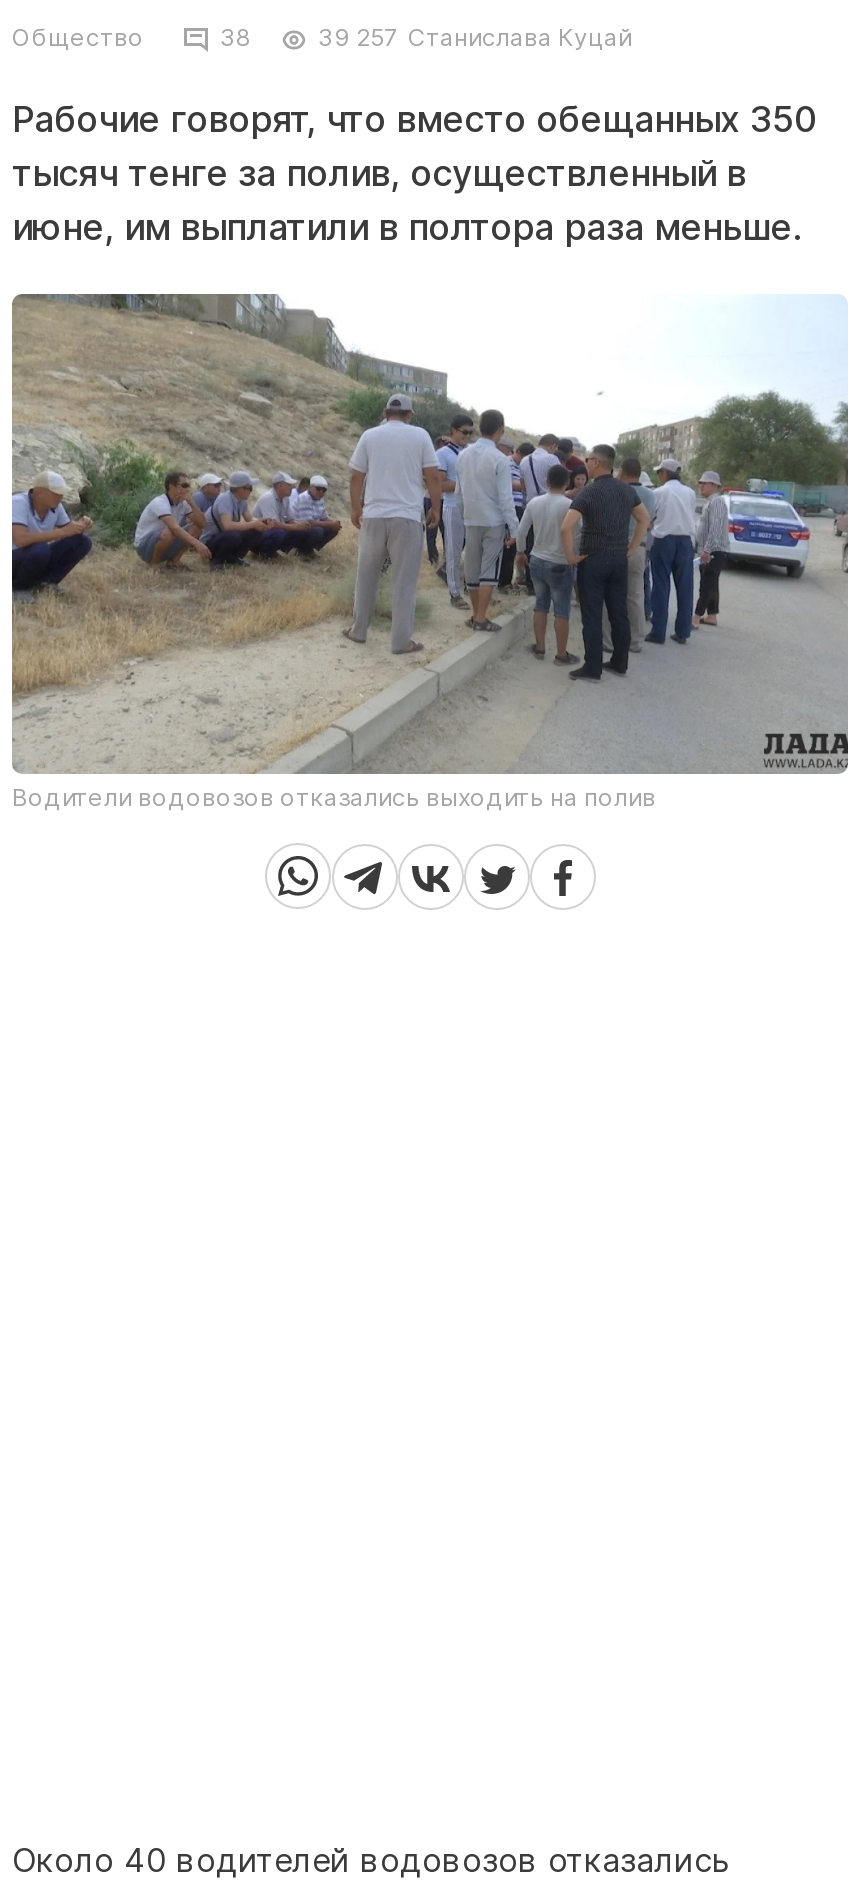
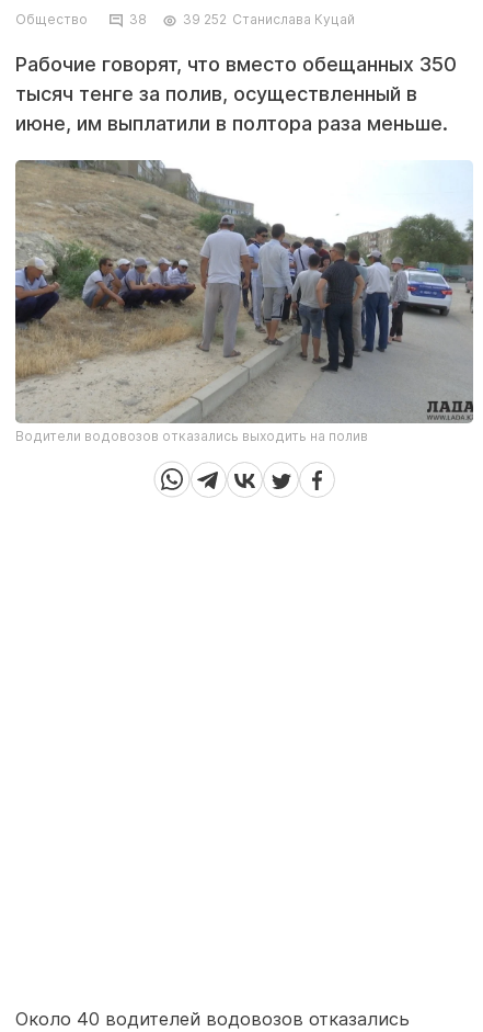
- 39 257 Станислава Куцай
+ 39 252 Станислава Куцай
